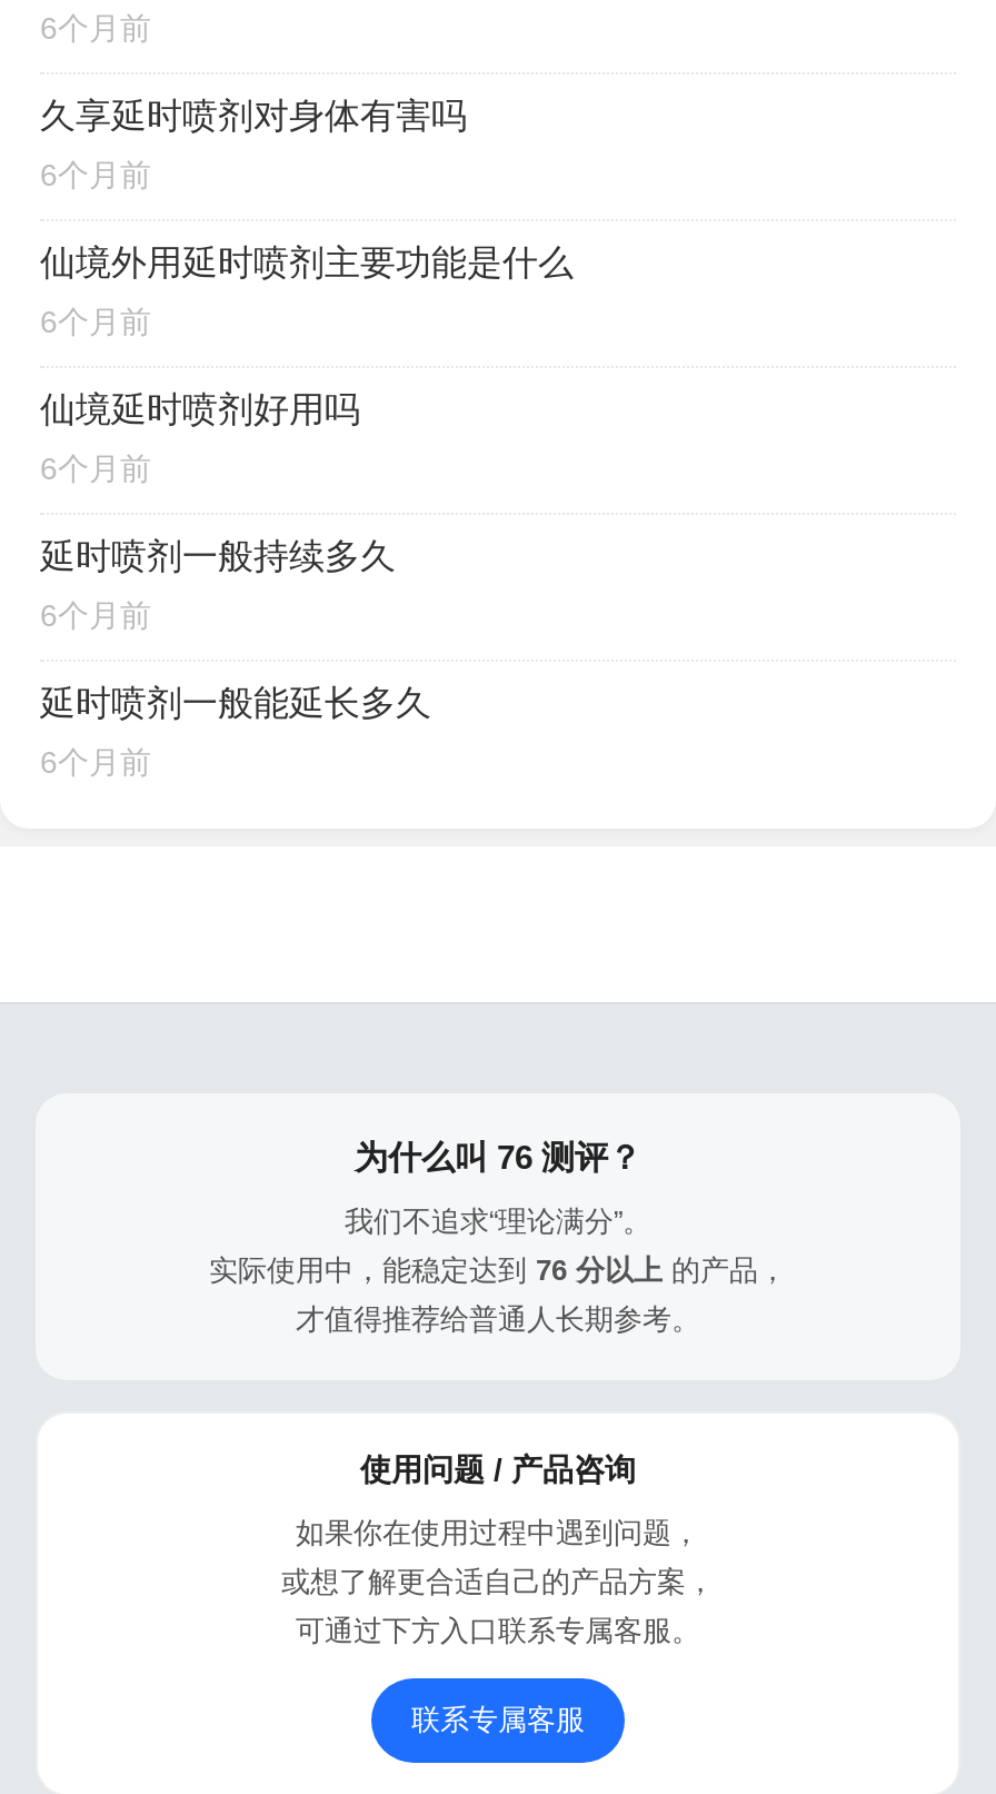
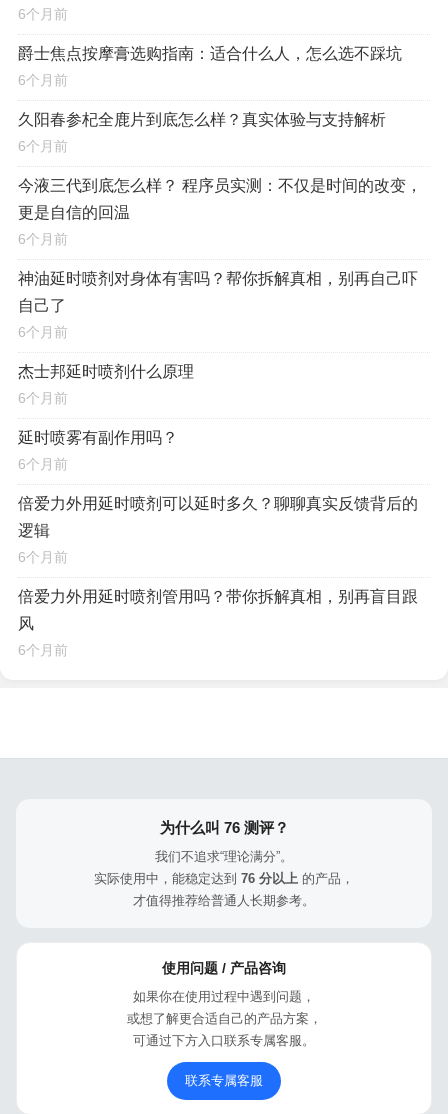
- 久享延时喷剂对身体有害吗
+ 爵士焦点按摩膏选购指南：适合什么人，怎么选不踩坑

- 仙境外用延时喷剂主要功能是什么
+ 久阳春参杞全鹿片到底怎么样？真实体验与支持解析

- 仙境延时喷剂好用吗
+ 今液三代到底怎么样？ 程序员实测：不仅是时间的改变，
+ 更是自信的回温

- 延时喷剂一般持续多久
+ 神油延时喷剂对身体有害吗？帮你拆解真相，别再自己吓
+ 自己了

- 延时喷剂一般能延长多久
+ 杰士邦延时喷剂什么原理
+ 6个月前
+ 延时喷雾有副作用吗？
+ 6个月前
+ 倍爱力外用延时喷剂可以延时多久？聊聊真实反馈背后的
+ 逻辑
+ 6个月前
+ 倍爱力外用延时喷剂管用吗？带你拆解真相，别再盲目跟
+ 风
